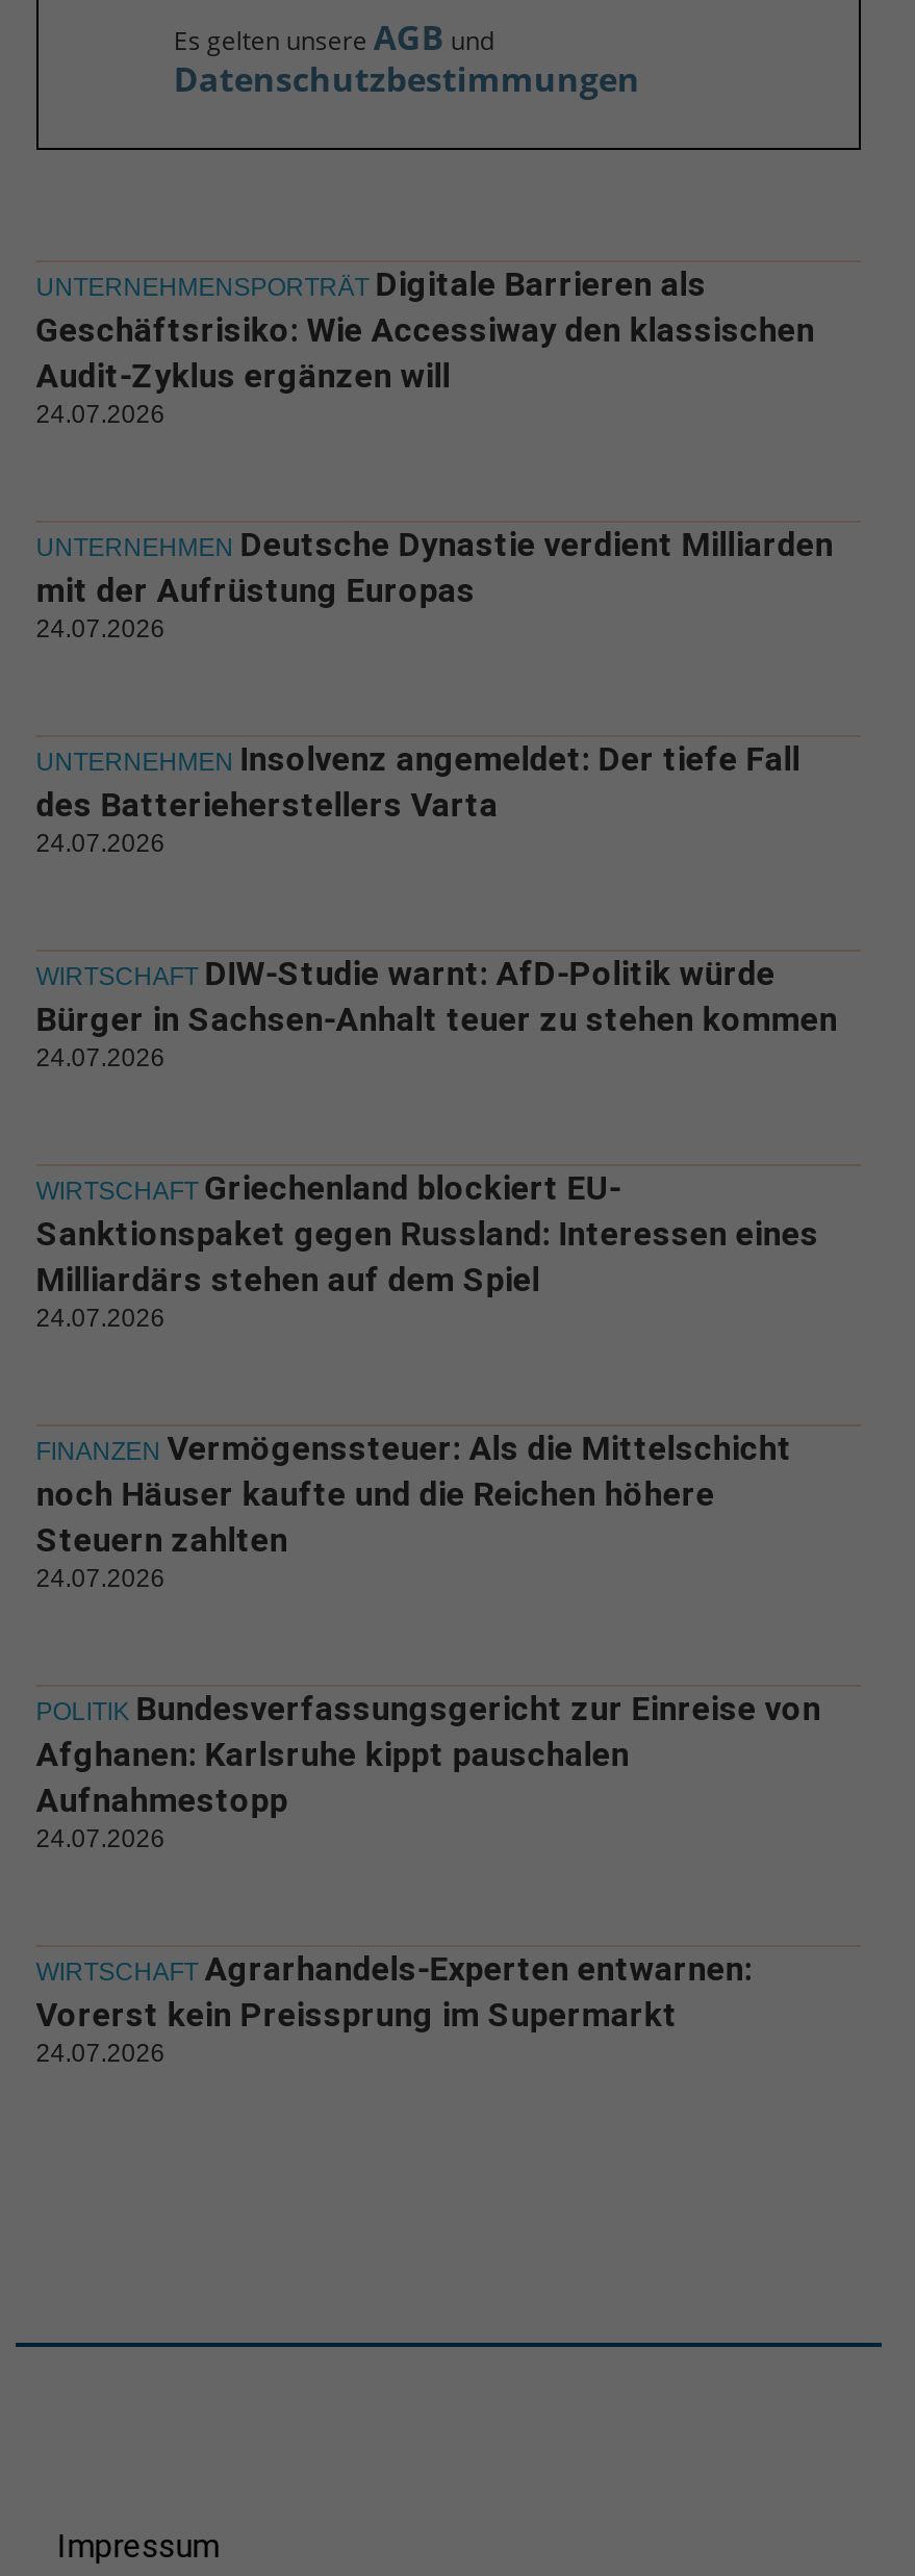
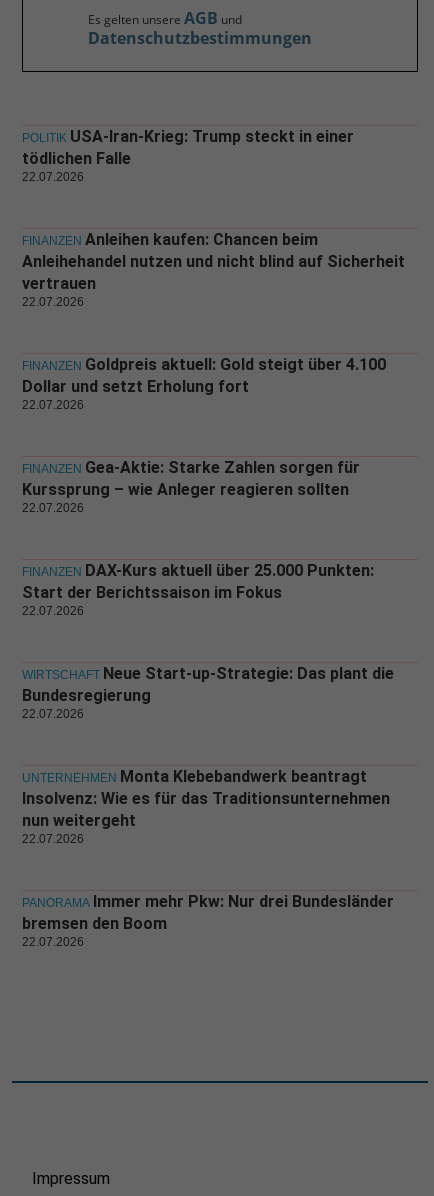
- UNTERNEHMENSPORTRÄT Digitale Barrieren als
- Geschäftsrisiko: Wie Accessiway den klassischen
- Audit-Zyklus ergänzen will
- 24.07.2026
+ POLITIK USA-Iran-Krieg: Trump steckt in einer
+ tödlichen Falle
+ 22.07.2026

- UNTERNEHMEN Deutsche Dynastie verdient Milliarden
- mit der Aufrüstung Europas
- 24.07.2026
+ FINANZEN Anleihen kaufen: Chancen beim
+ Anleihehandel nutzen und nicht blind auf Sicherheit
+ vertrauen
+ 22.07.2026

- UNTERNEHMEN Insolvenz angemeldet: Der tiefe Fall
- des Batterieherstellers Varta
- 24.07.2026
+ FINANZEN Goldpreis aktuell: Gold steigt über 4.100
+ Dollar und setzt Erholung fort
+ 22.07.2026

- WIRTSCHAFT DIW-Studie warnt: AfD-Politik würde
- Bürger in Sachsen-Anhalt teuer zu stehen kommen
- 24.07.2026
+ FINANZEN Gea-Aktie: Starke Zahlen sorgen für
+ Kurssprung – wie Anleger reagieren sollten
+ 22.07.2026

- WIRTSCHAFT Griechenland blockiert EU-
- Sanktionspaket gegen Russland: Interessen eines
- Milliardärs stehen auf dem Spiel
- 24.07.2026
+ FINANZEN DAX-Kurs aktuell über 25.000 Punkten:
+ Start der Berichtssaison im Fokus
+ 22.07.2026

- FINANZEN Vermögenssteuer: Als die Mittelschicht
- noch Häuser kaufte und die Reichen höhere
- Steuern zahlten
- 24.07.2026
+ WIRTSCHAFT Neue Start-up-Strategie: Das plant die
+ Bundesregierung
+ 22.07.2026

- POLITIK Bundesverfassungsgericht zur Einreise von
- Afghanen: Karlsruhe kippt pauschalen
- Aufnahmestopp
- 24.07.2026
+ UNTERNEHMEN Monta Klebebandwerk beantragt
+ Insolvenz: Wie es für das Traditionsunternehmen
+ nun weitergeht
+ 22.07.2026

- WIRTSCHAFT Agrarhandels-Experten entwarnen:
- Vorerst kein Preissprung im Supermarkt
- 24.07.2026
+ PANORAMA Immer mehr Pkw: Nur drei Bundesländer
+ bremsen den Boom
+ 22.07.2026
